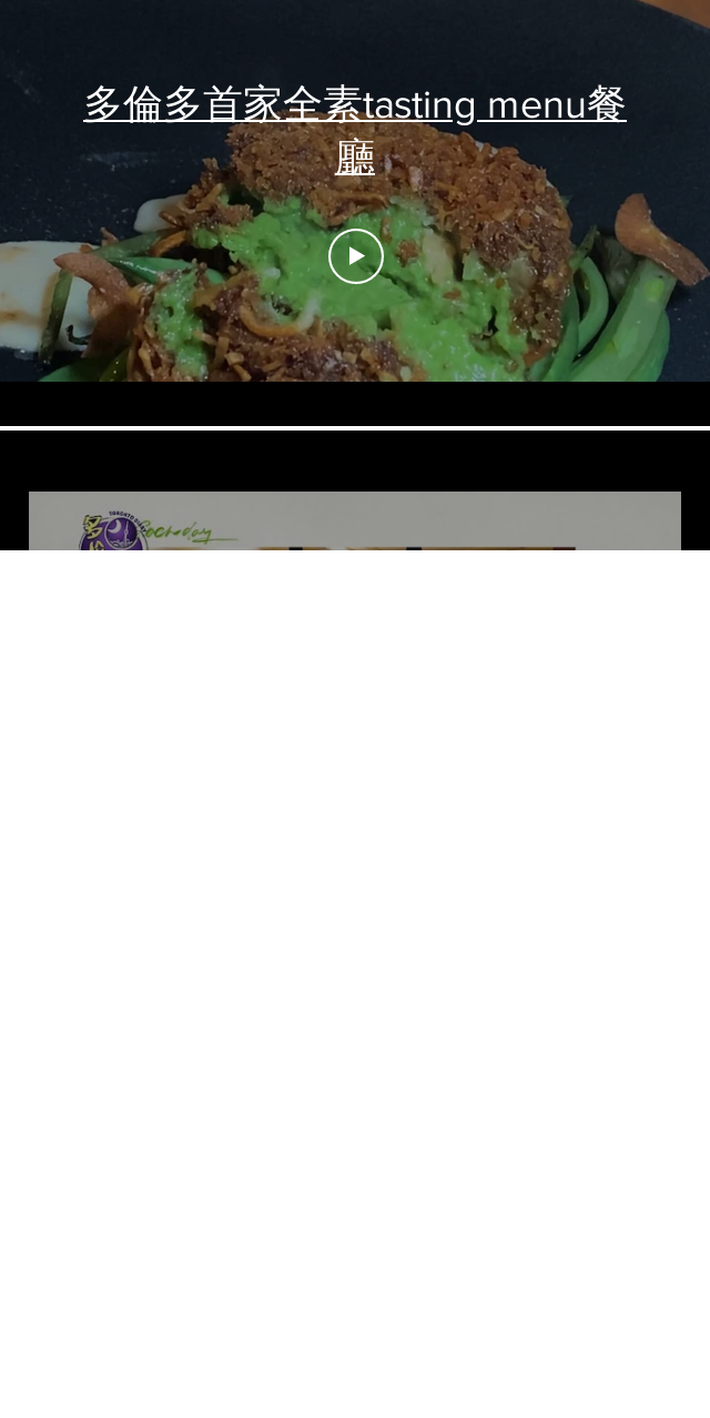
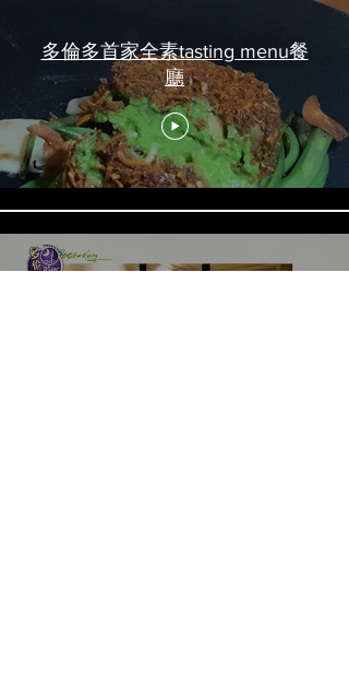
- [image]
+ [image]
